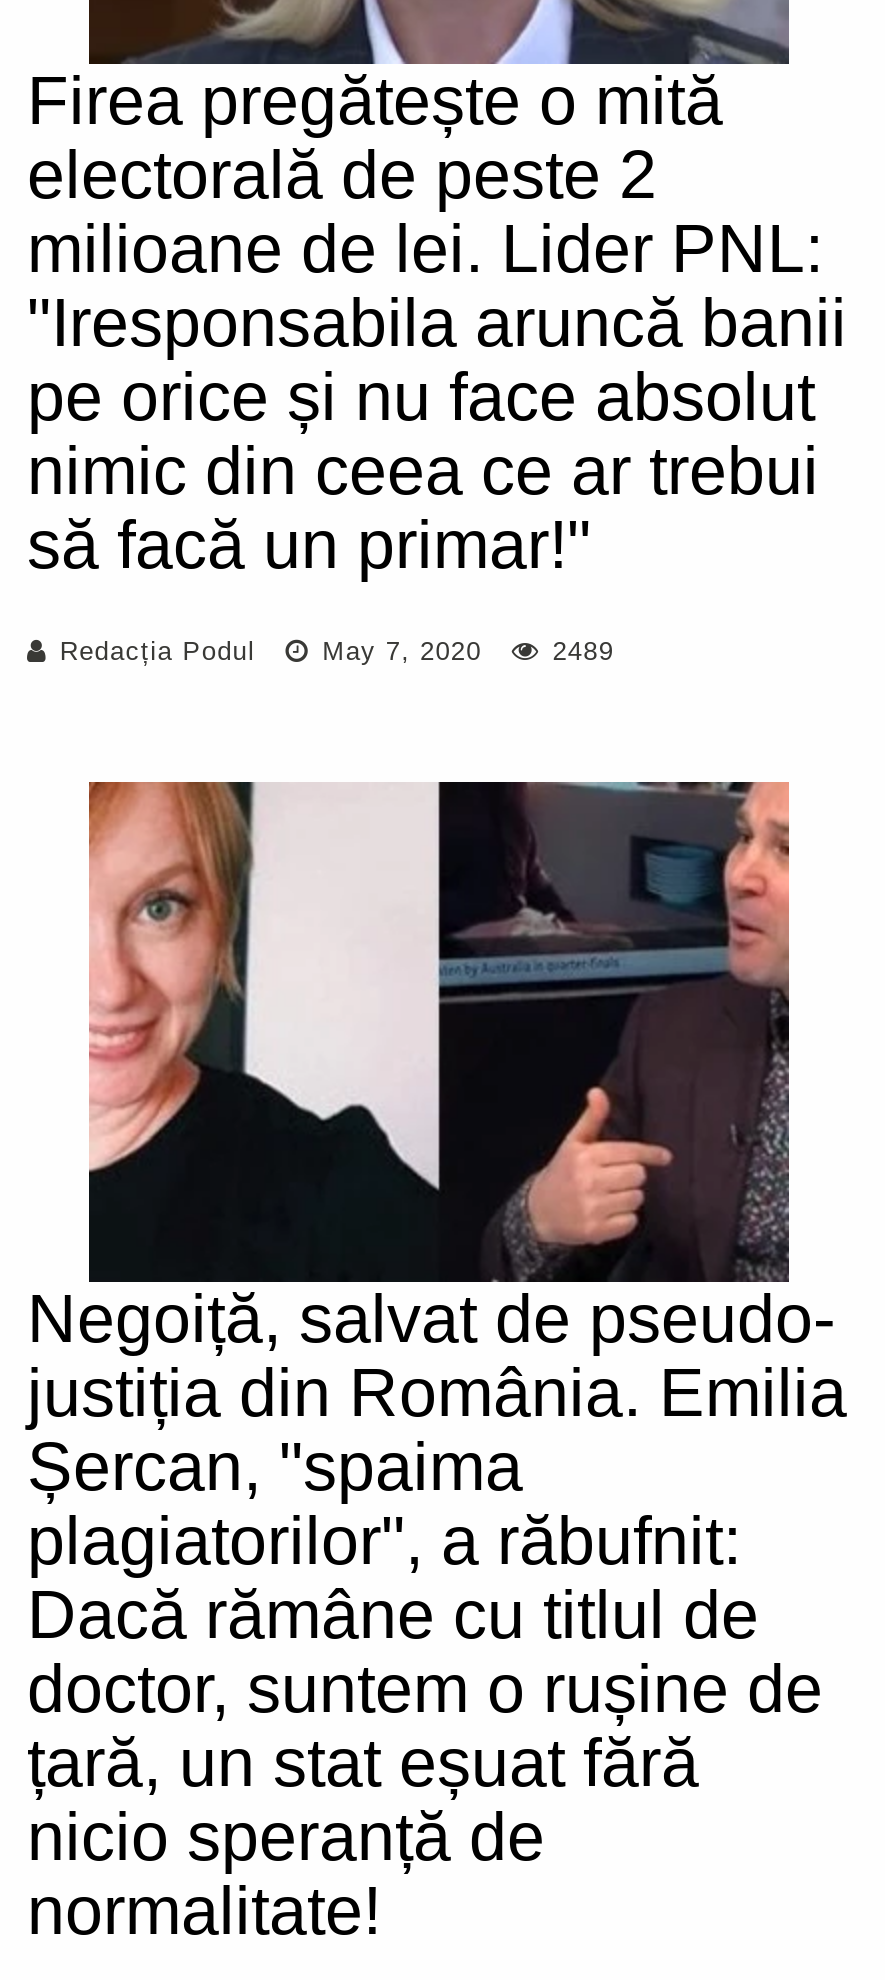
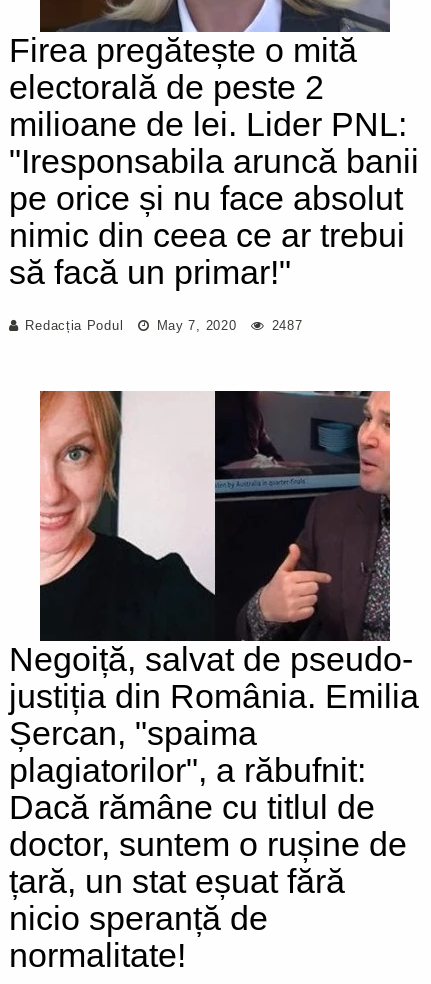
- 2489
+ 2487
